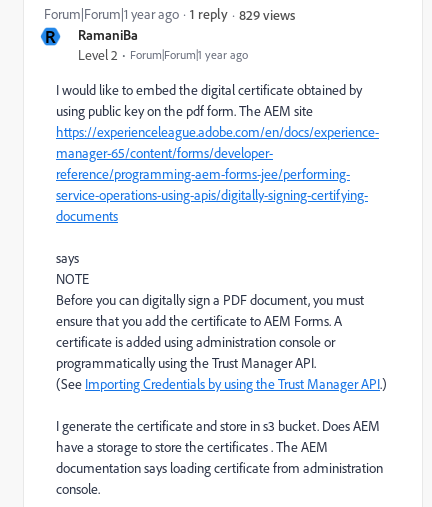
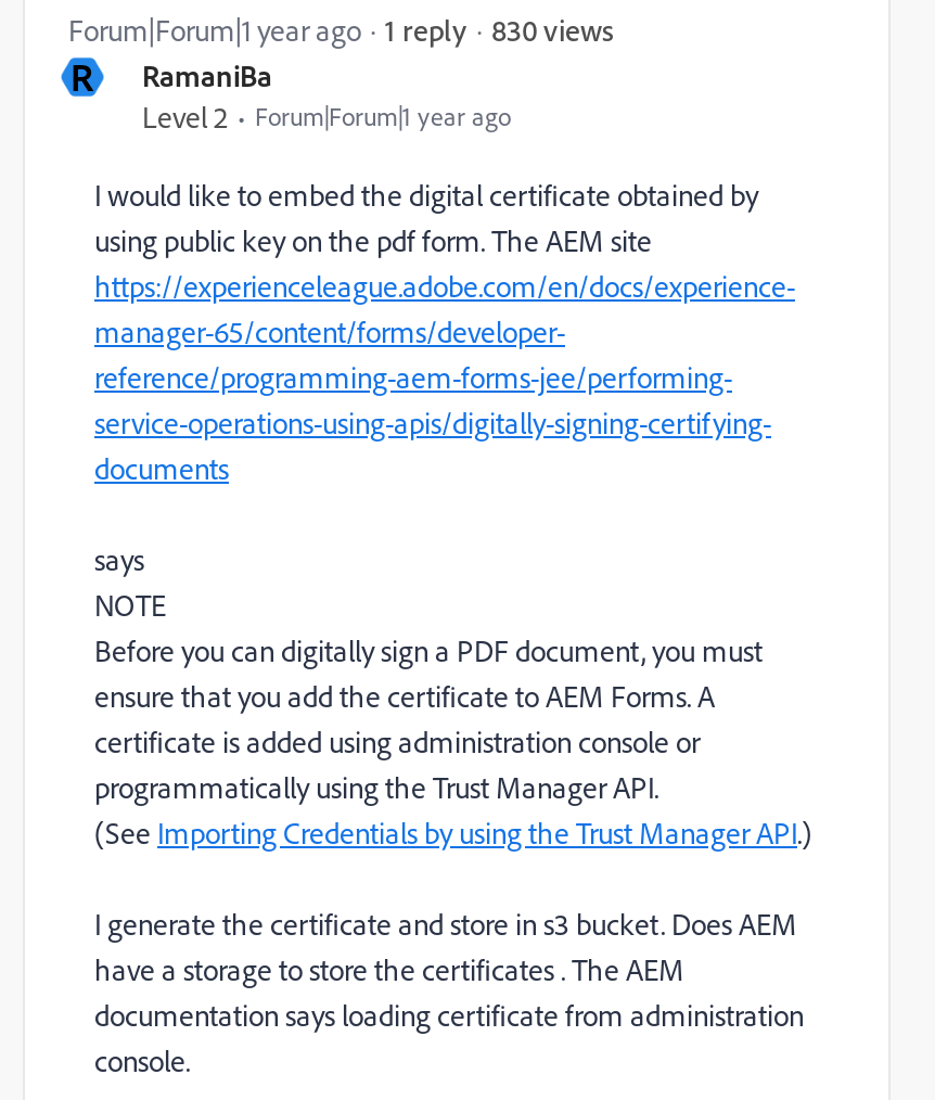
- 829 views
+ 830 views
